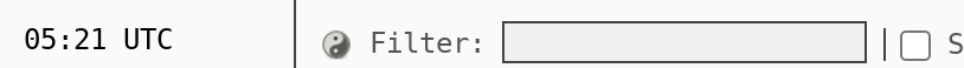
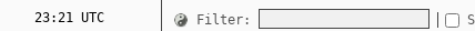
- 05:21 UTC
+ 23:21 UTC
